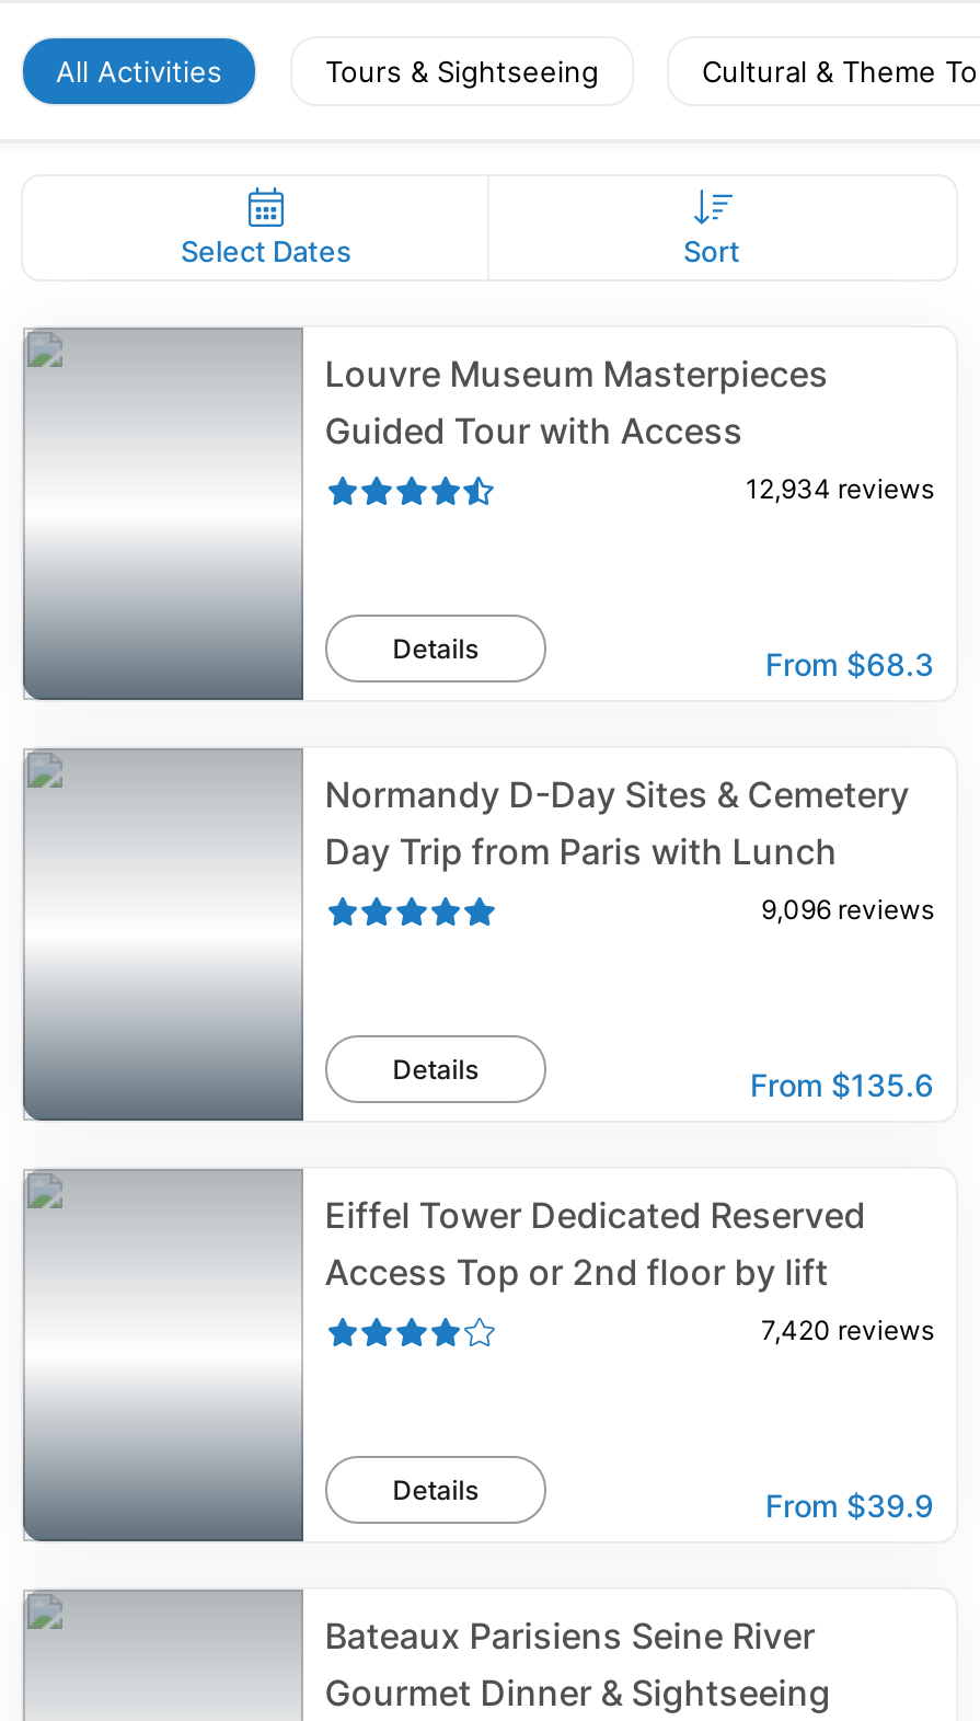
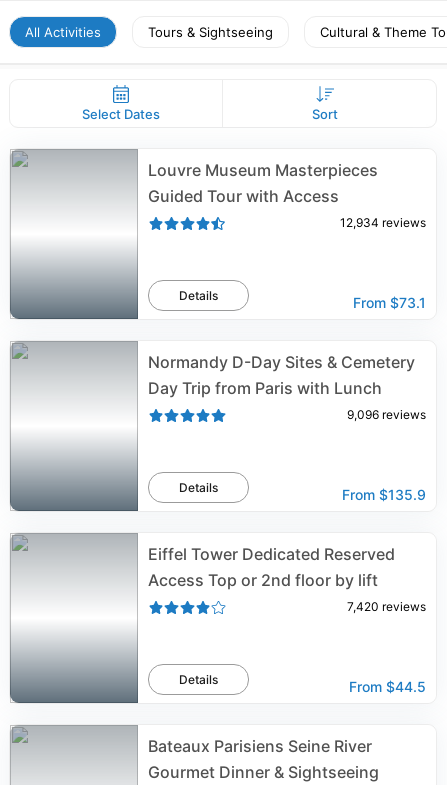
- From $68.3
+ From $73.1

- From $135.6
+ From $135.9

- From $39.9
+ From $44.5
